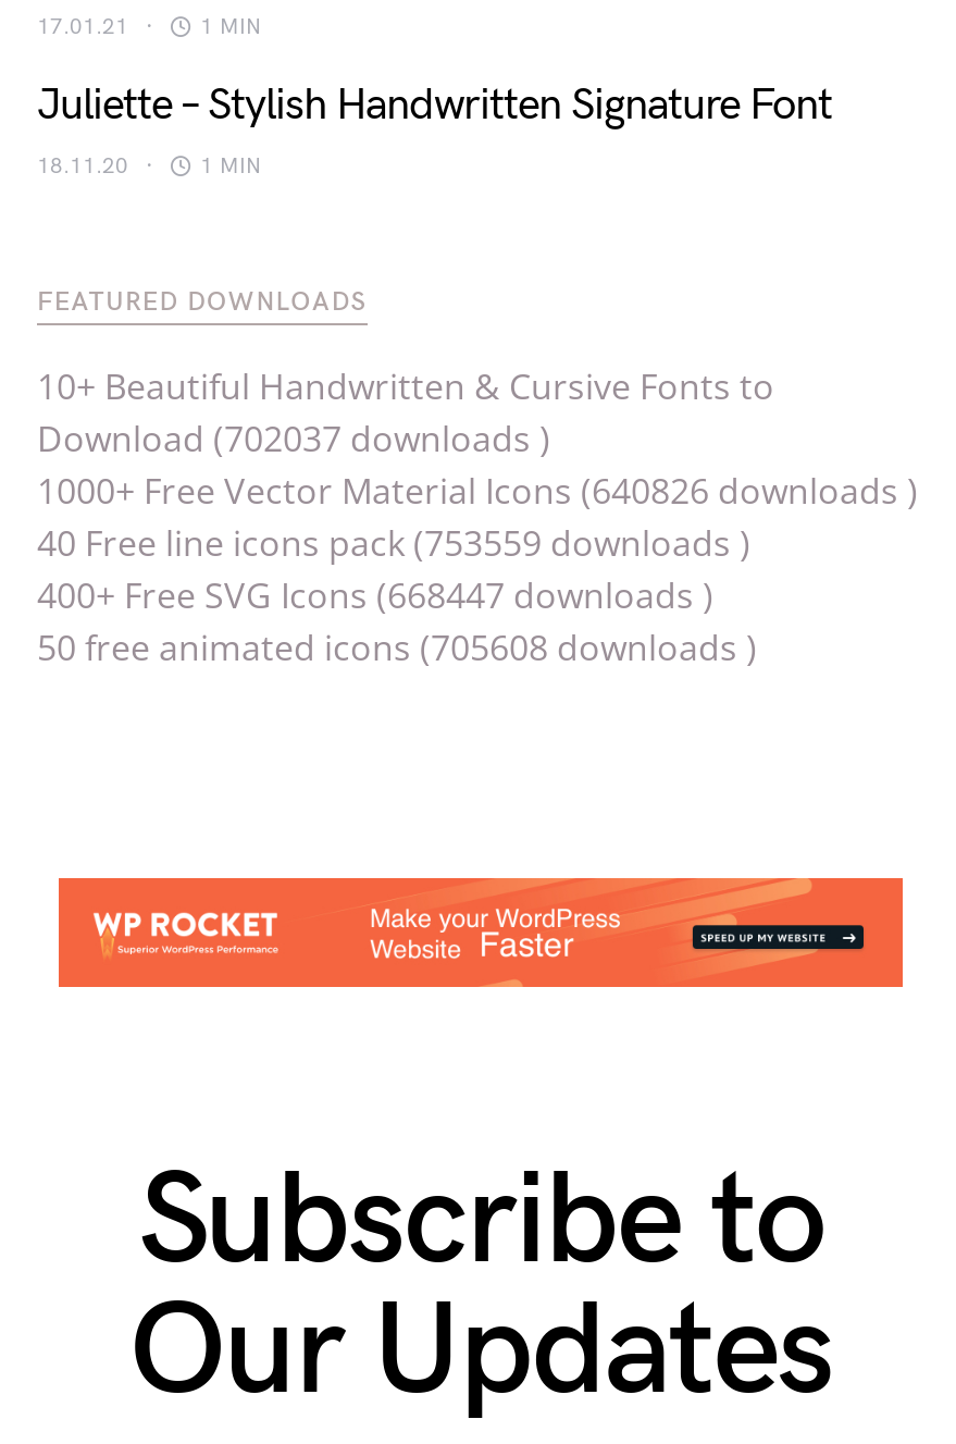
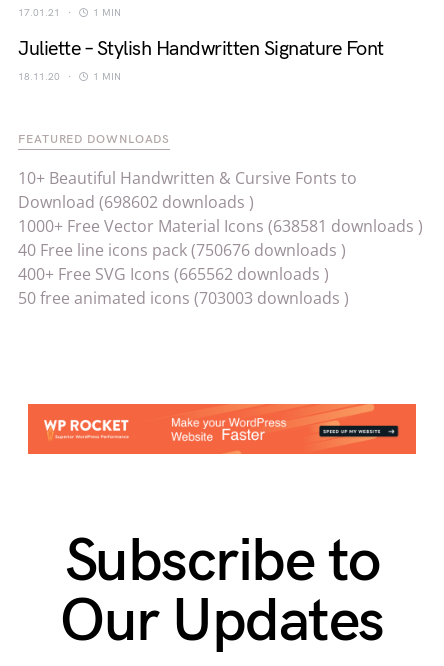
- Download (702037 downloads )
+ Download (698602 downloads )

- 1000+ Free Vector Material Icons (640826 downloads )
+ 1000+ Free Vector Material Icons (638581 downloads )

- 40 Free line icons pack (753559 downloads )
+ 40 Free line icons pack (750676 downloads )

- 400+ Free SVG Icons (668447 downloads )
+ 400+ Free SVG Icons (665562 downloads )

- 50 free animated icons (705608 downloads )
+ 50 free animated icons (703003 downloads )
